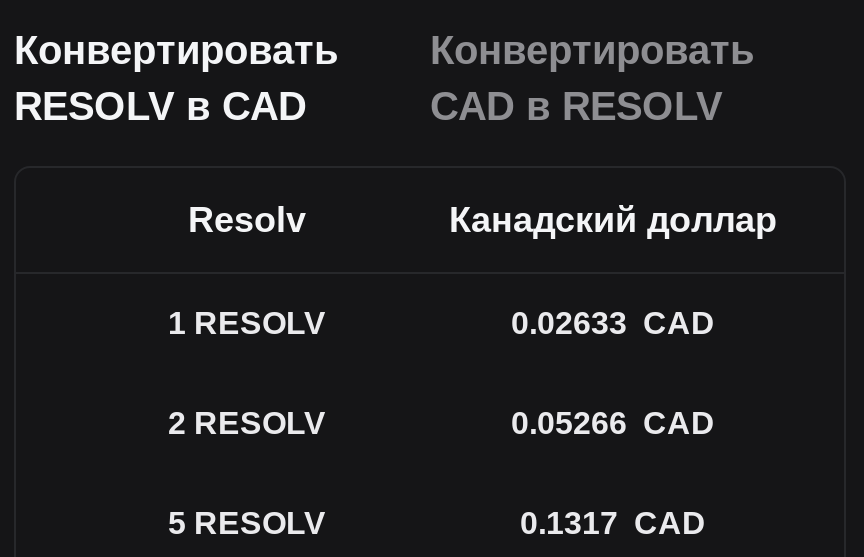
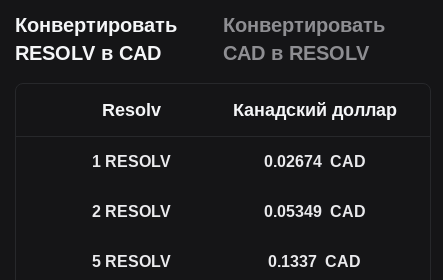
- 0.02633 CAD
+ 0.02674 CAD

- 0.05266 CAD
+ 0.05349 CAD

- 0.1317 CAD
+ 0.1337 CAD
